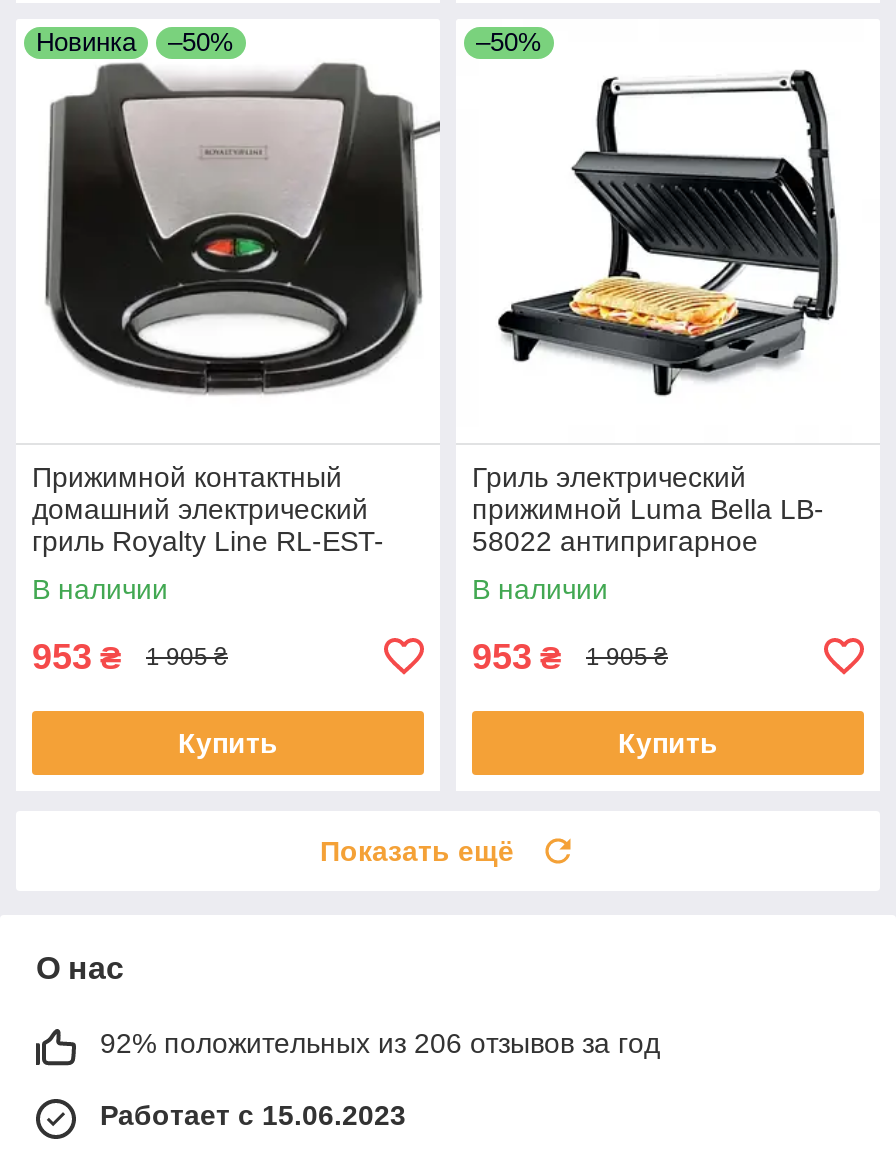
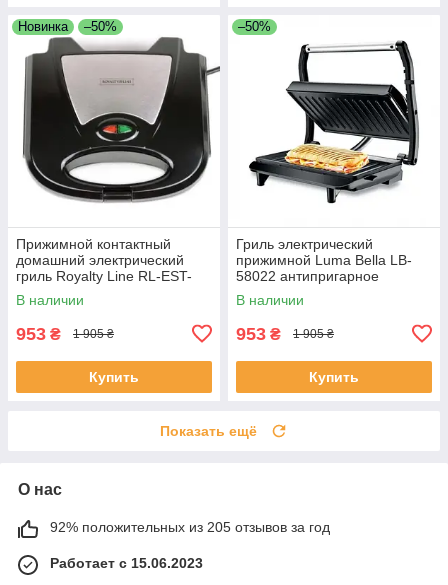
- 92% положительных из 206 отзывов за год
+ 92% положительных из 205 отзывов за год
